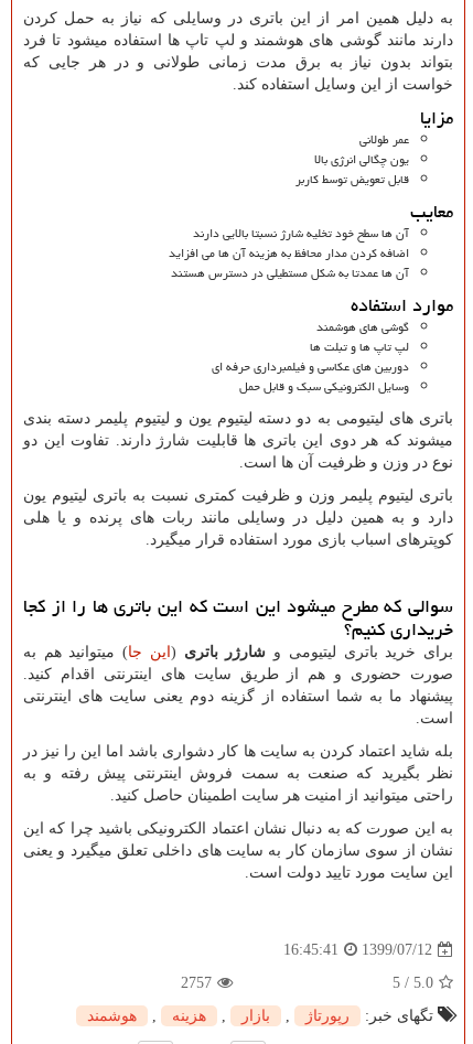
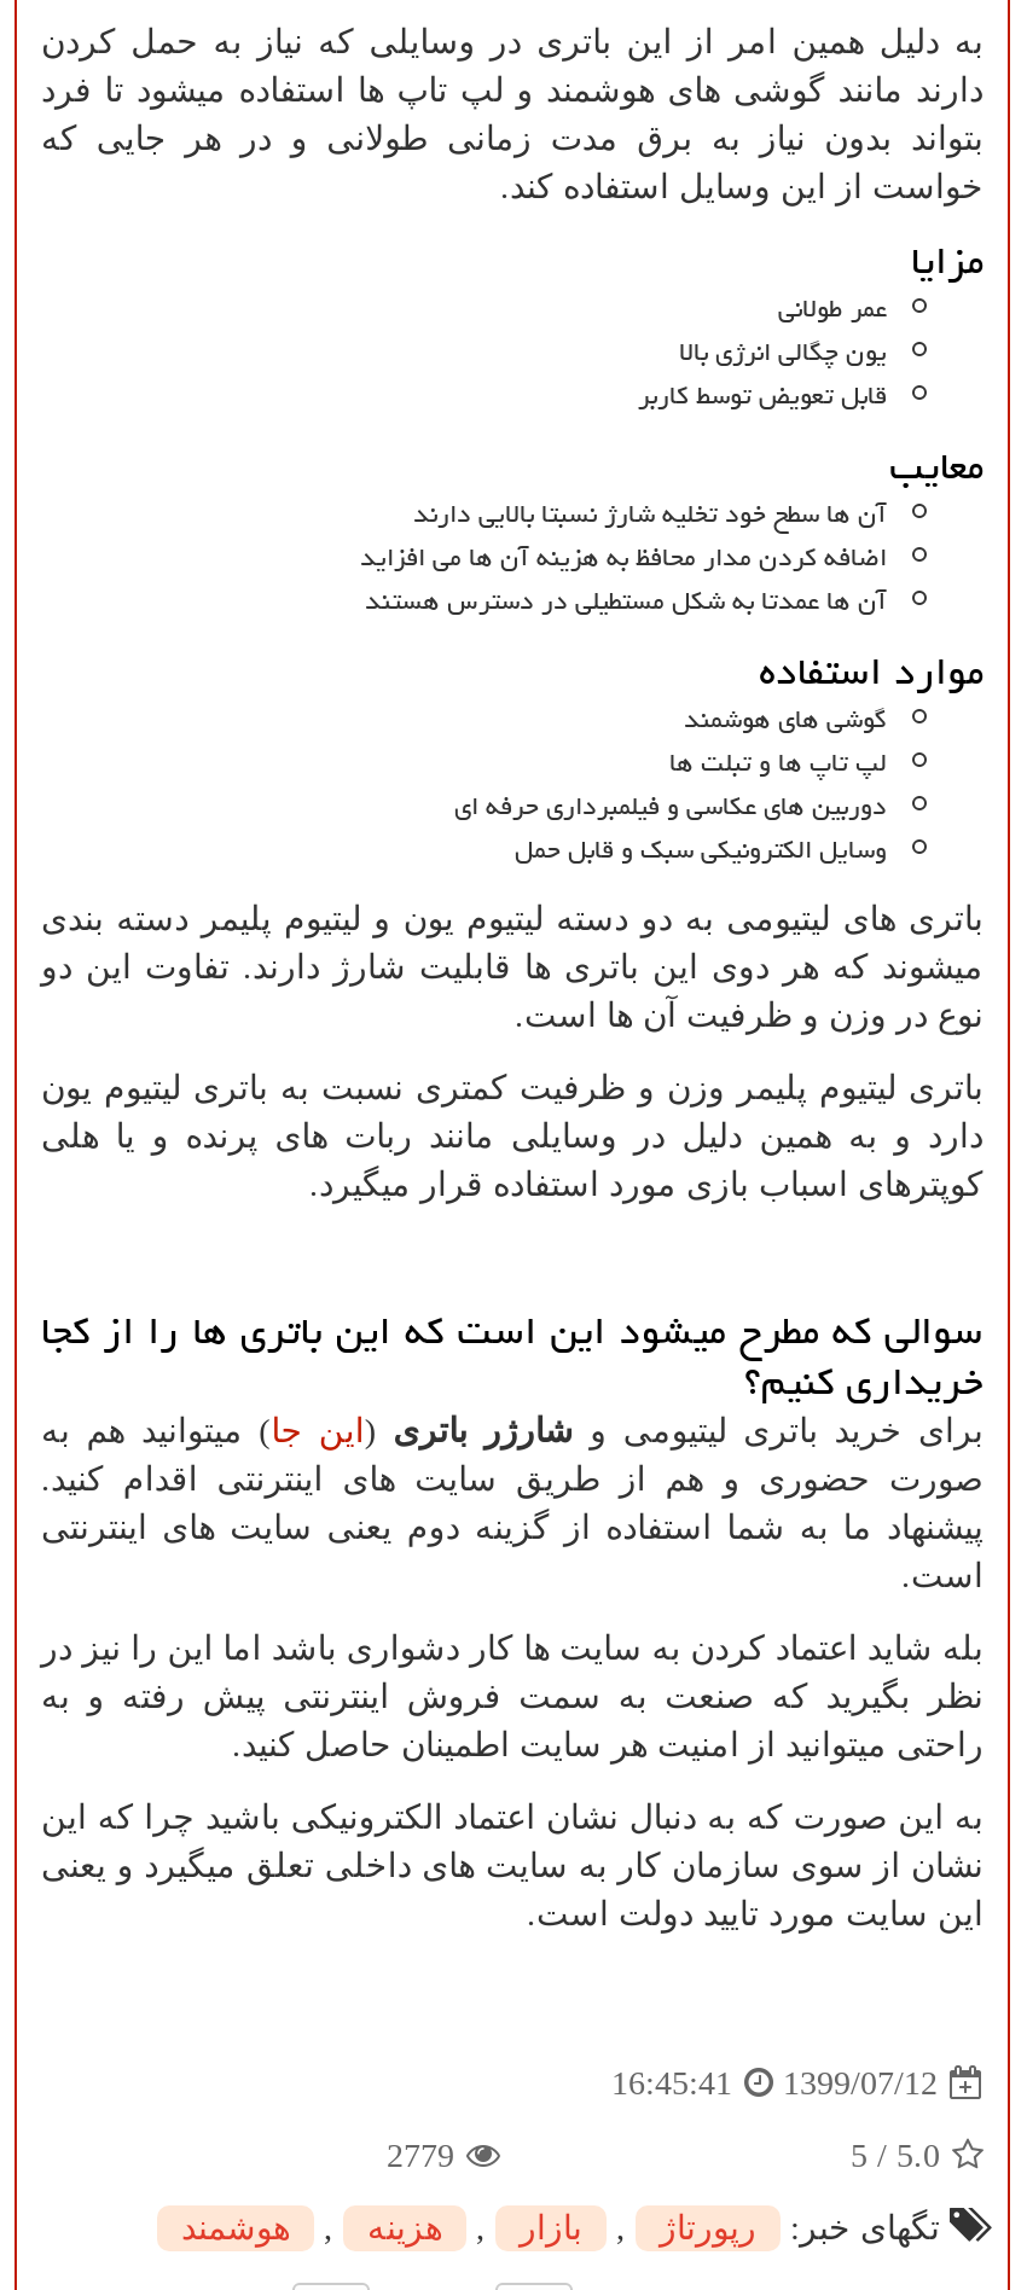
- 2757
+ 2779
